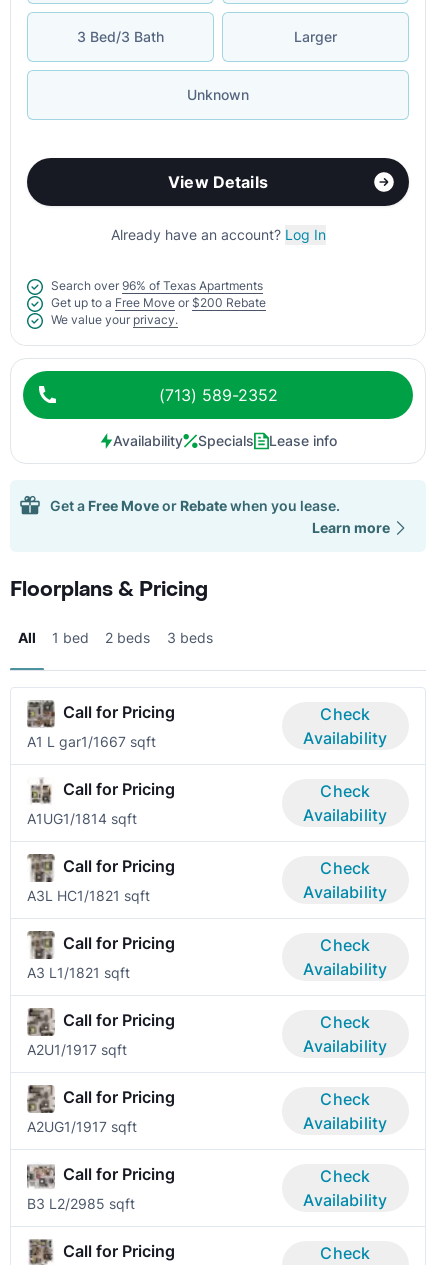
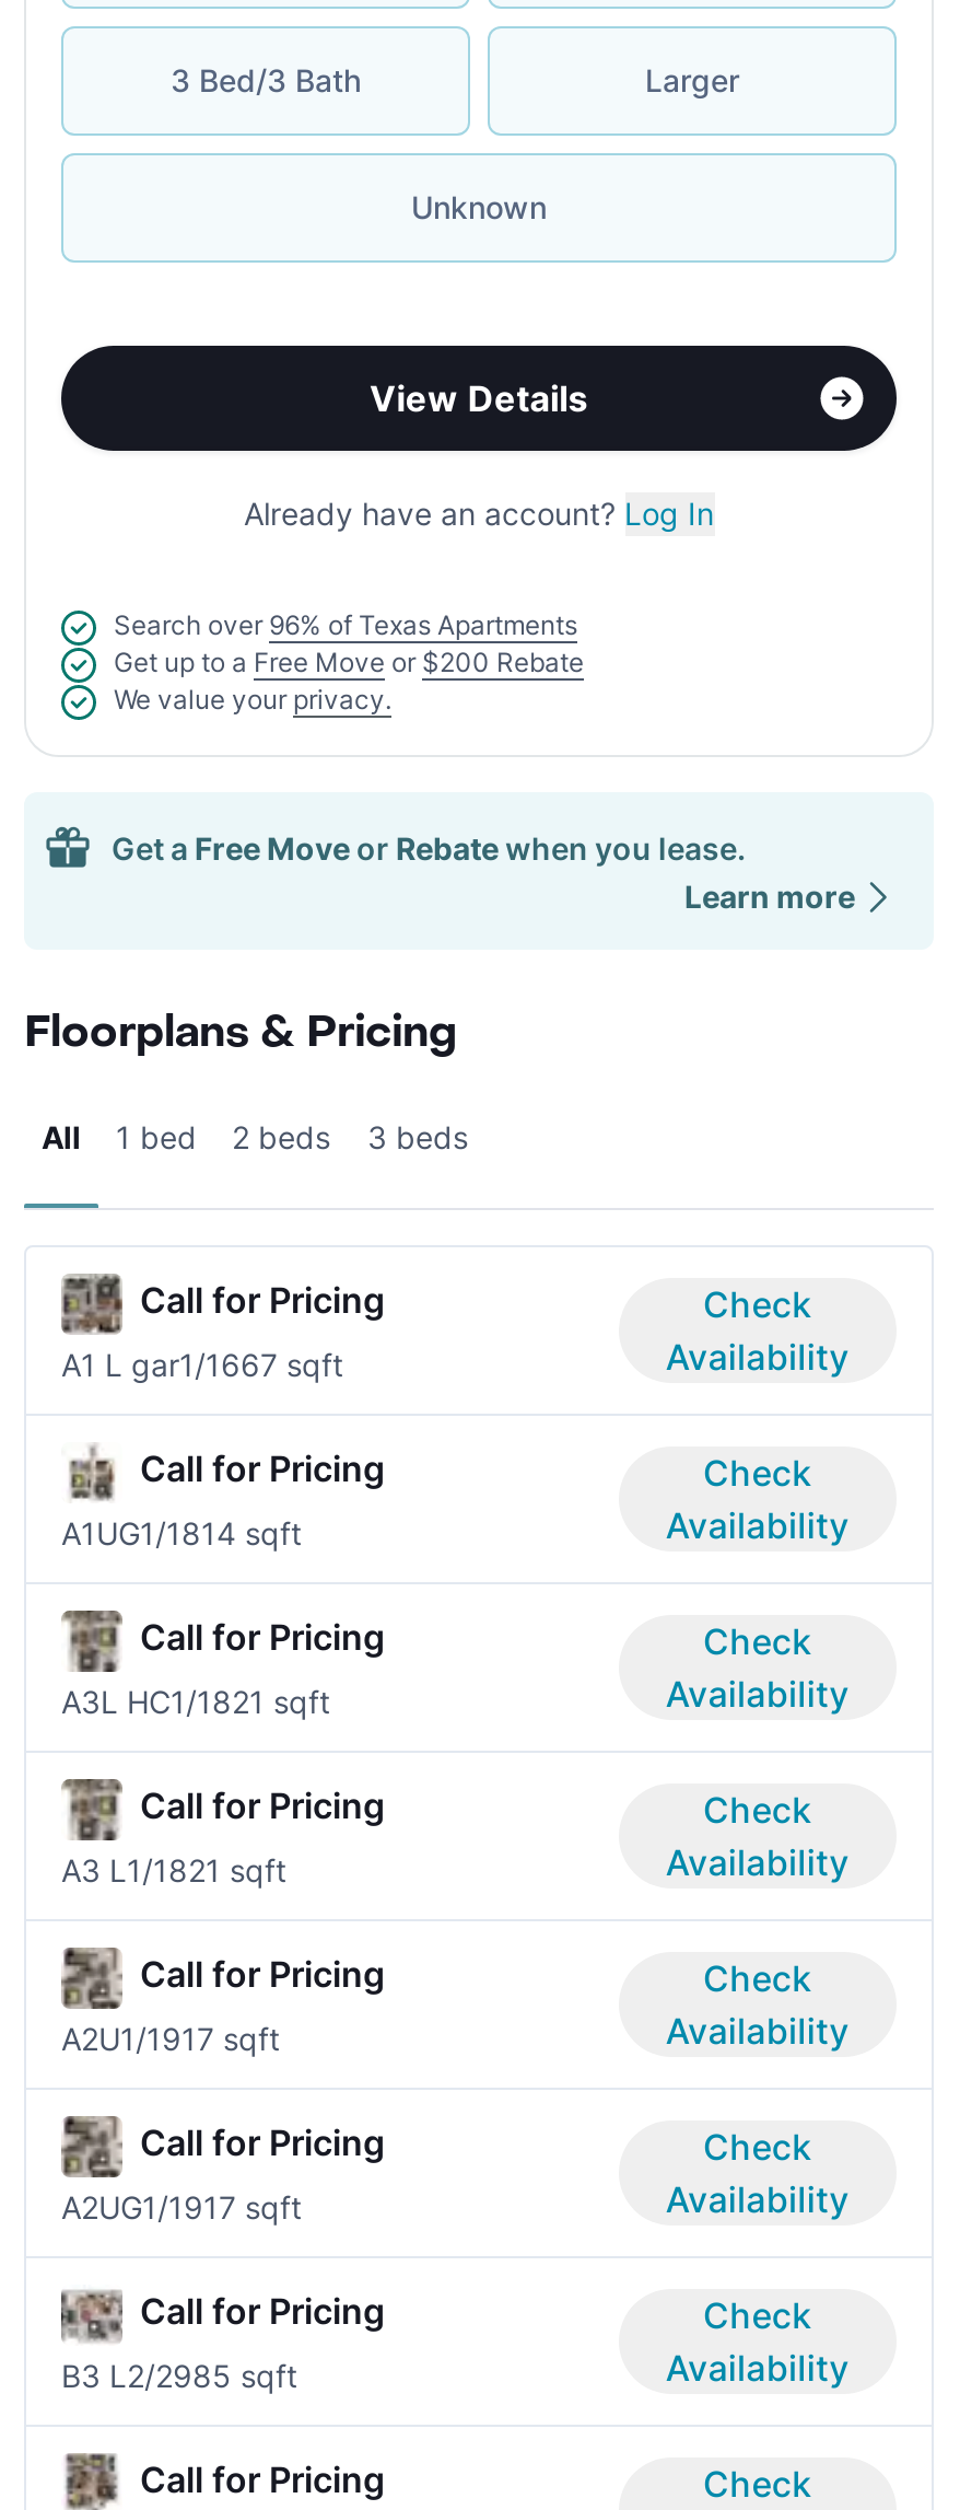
- (713) 589-2352
- Availability
- Specials
- Lease info
